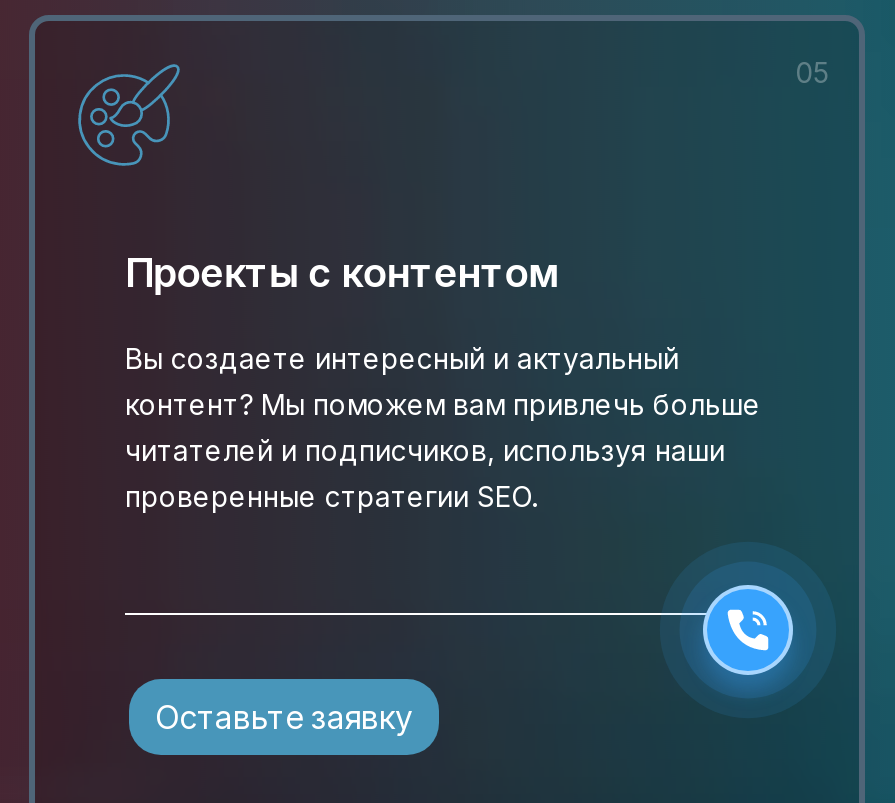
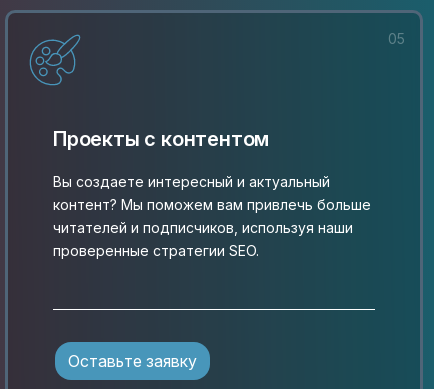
- [image]
